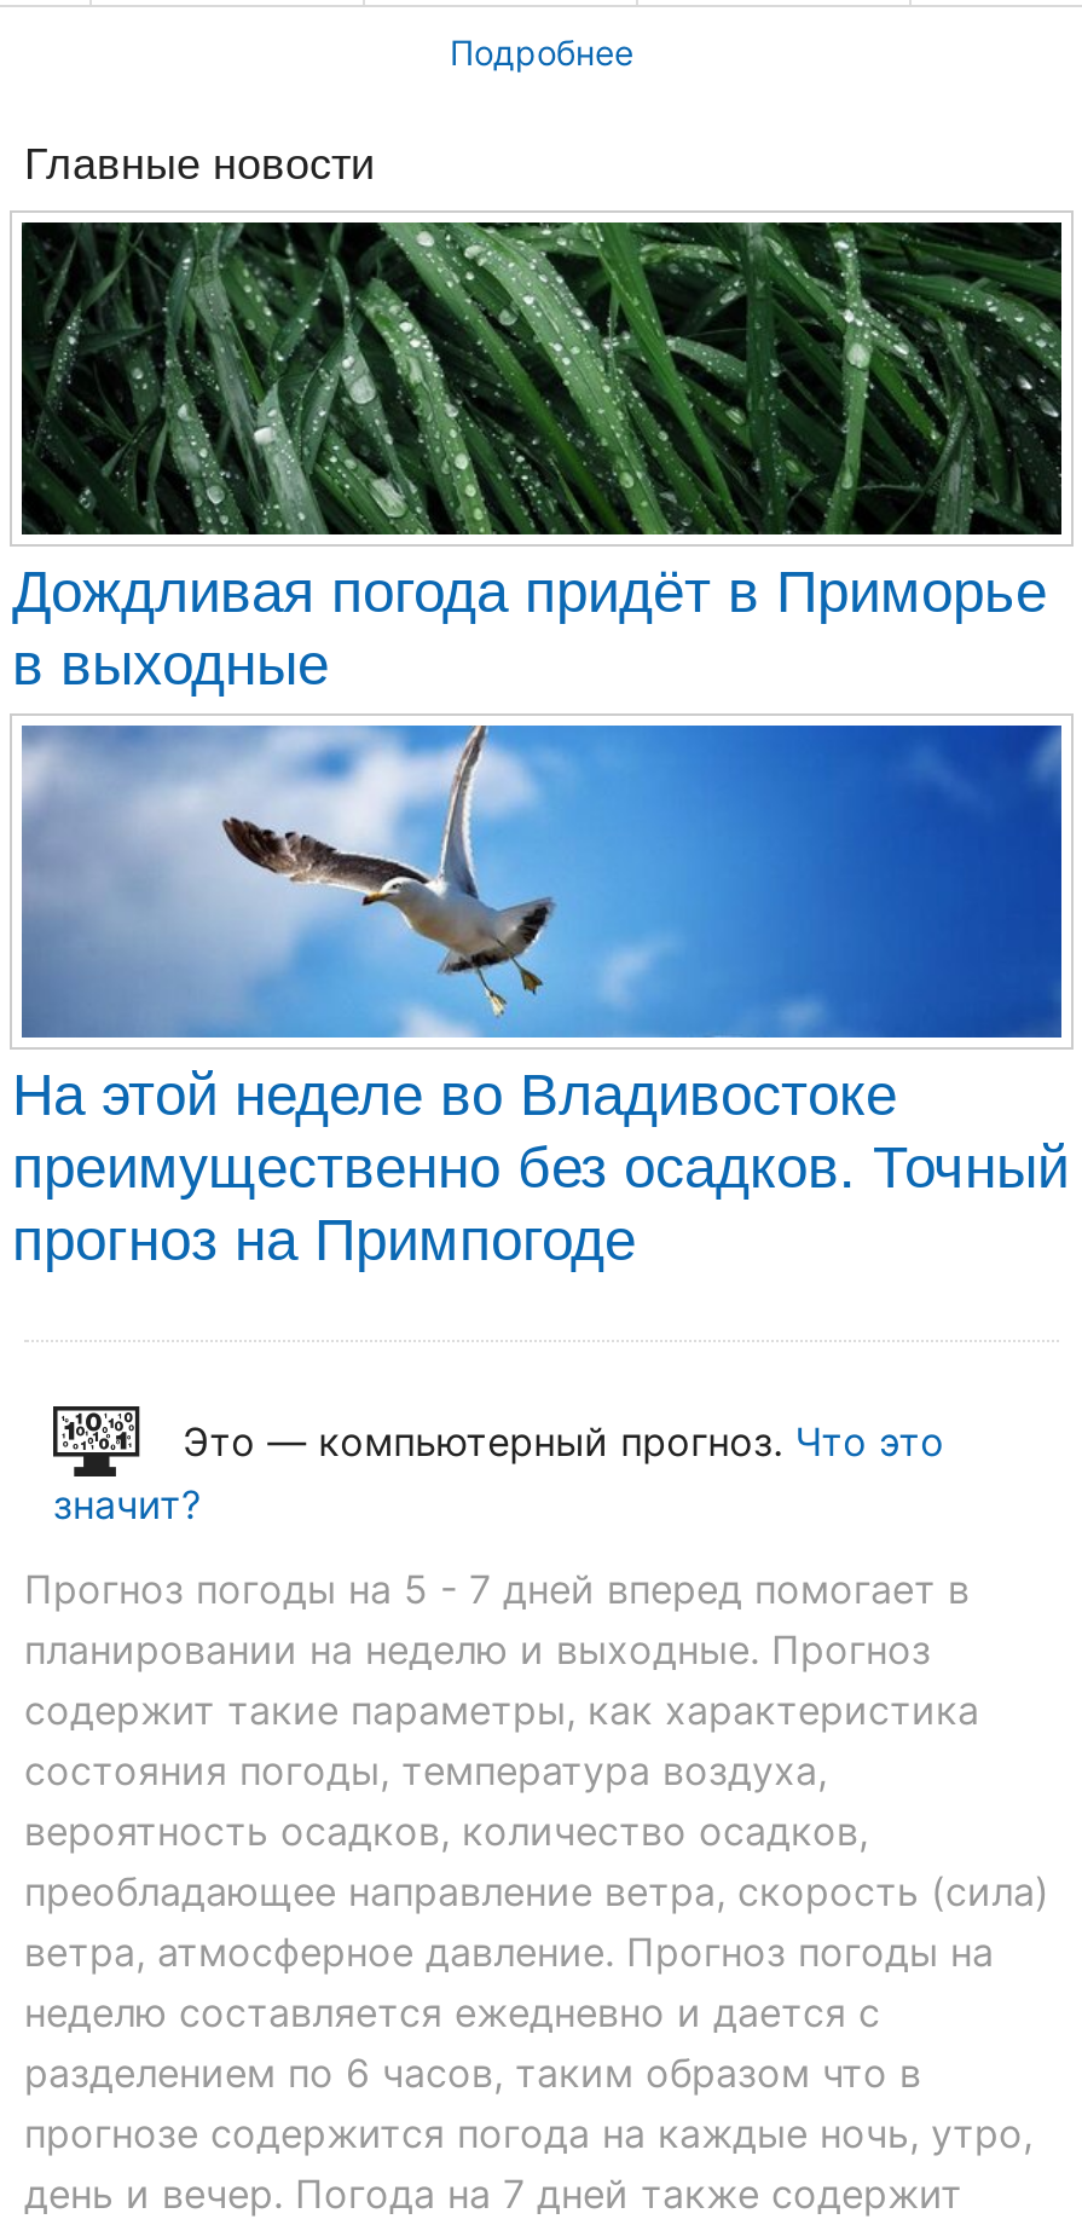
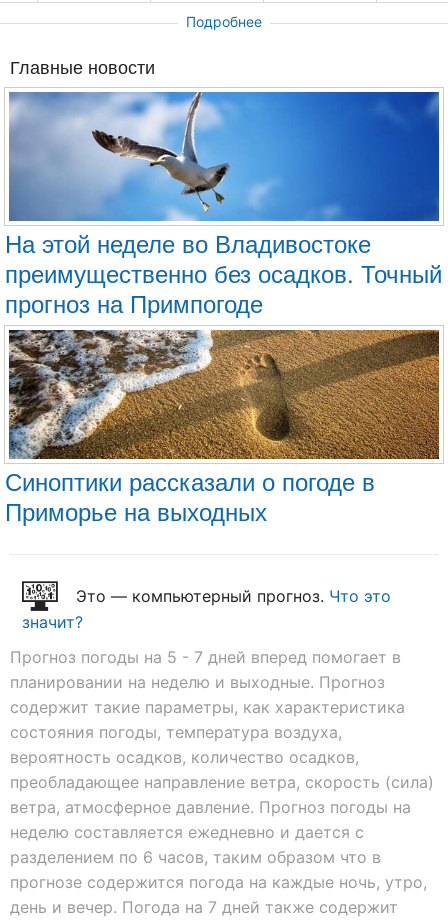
- [image]
- Дождливая погода придёт в Приморье
- в выходные

moved up: [image] | На этой неделе во Владивостоке | преимущественно без осадков. Точный | прогноз на Примпогоде

+ [image]
+ Синоптики рассказали о погоде в
+ Приморье на выходных
